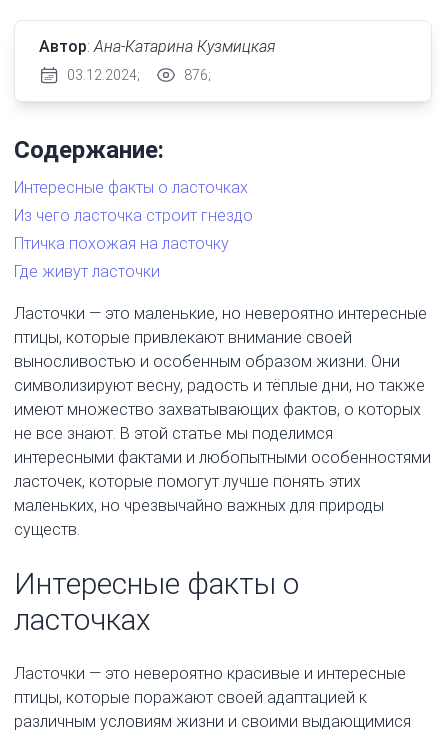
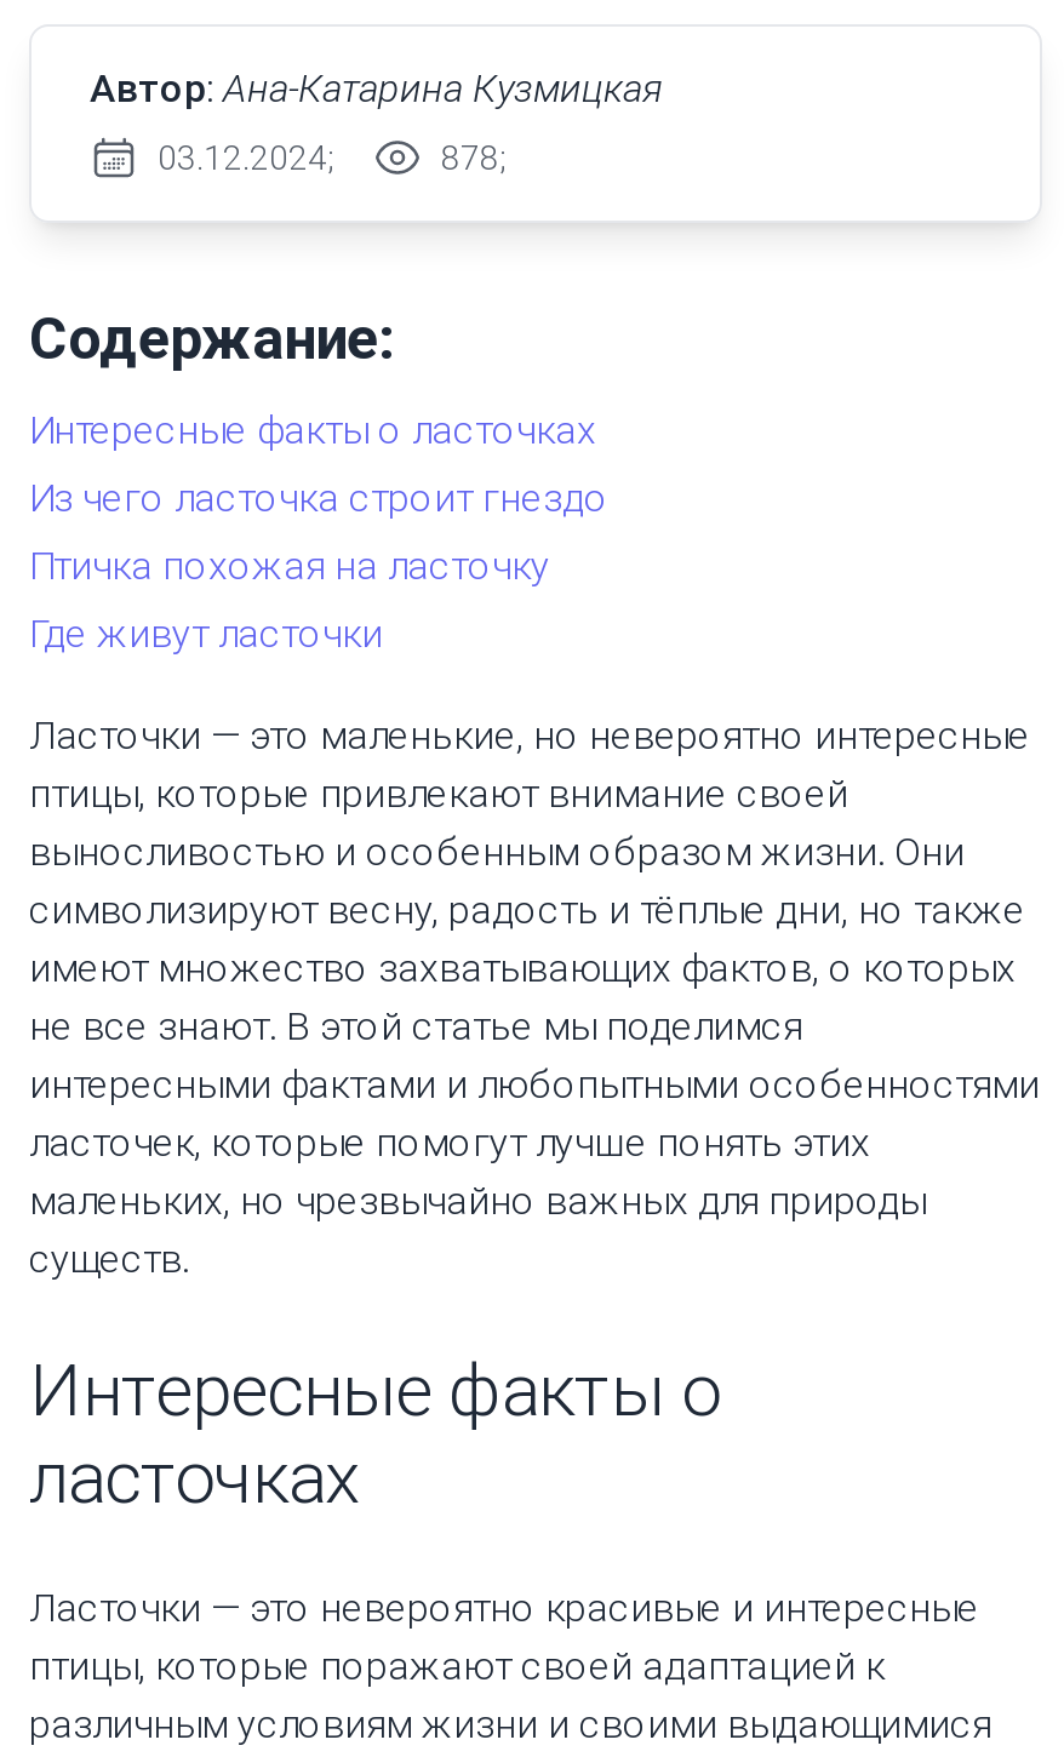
- 876;
+ 878;
